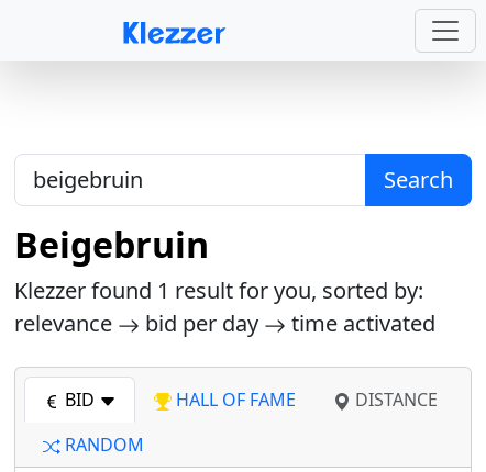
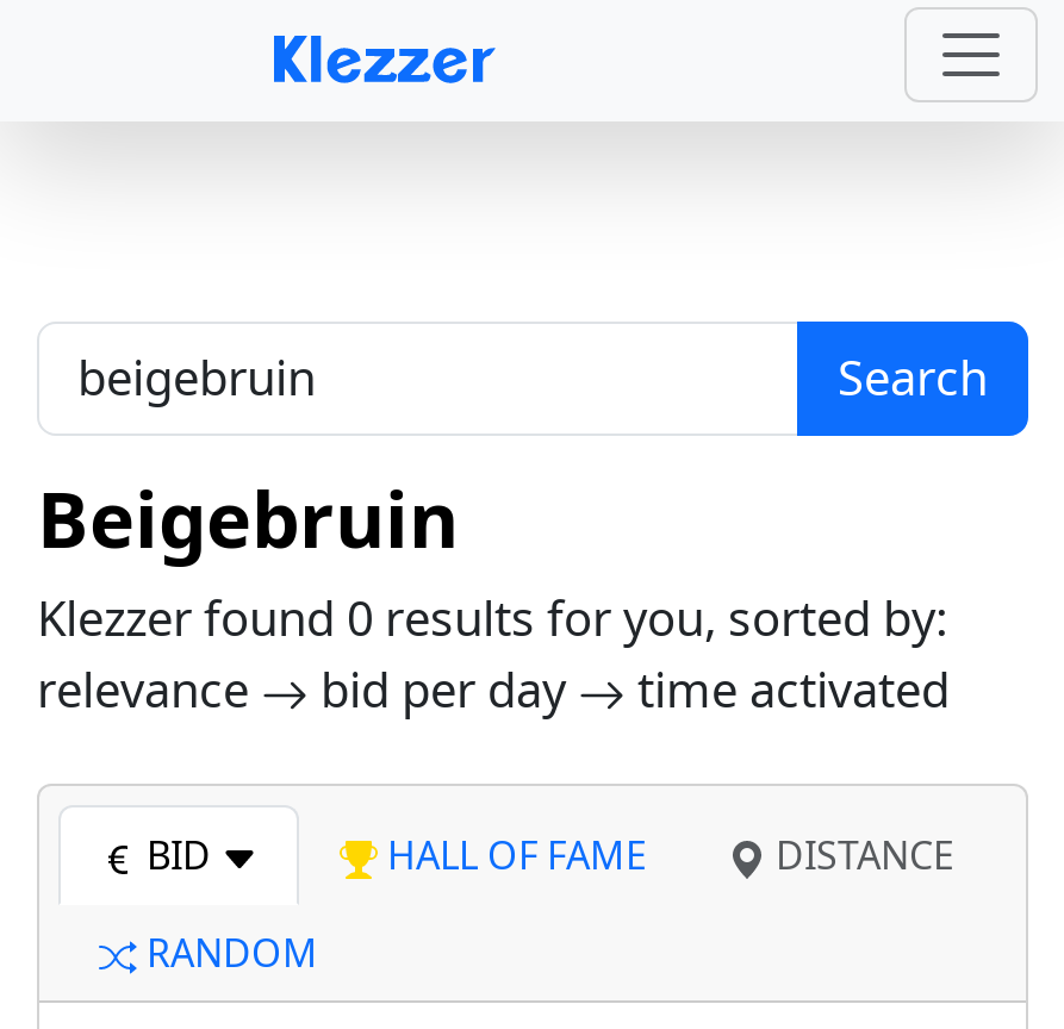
- Klezzer found 1 result for you, sorted by:
+ Klezzer found 0 results for you, sorted by:
